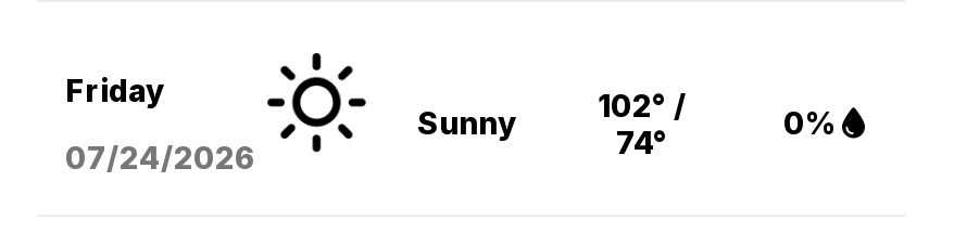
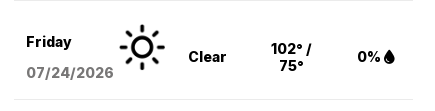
- Sunny
+ Clear

- 74°
+ 75°
